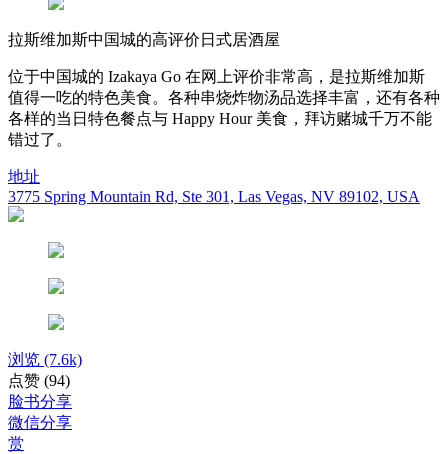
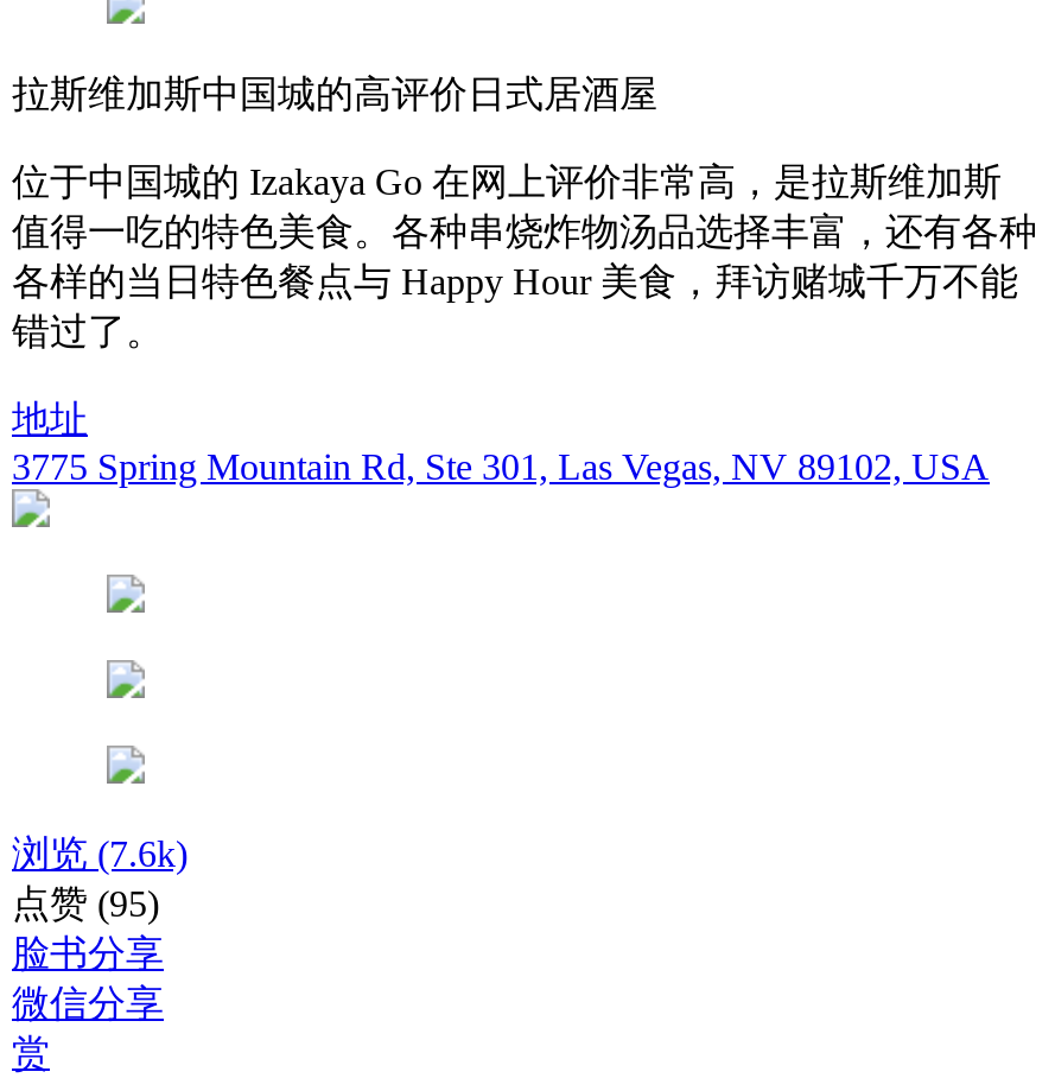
- 点赞(94)
+ 点赞(95)
